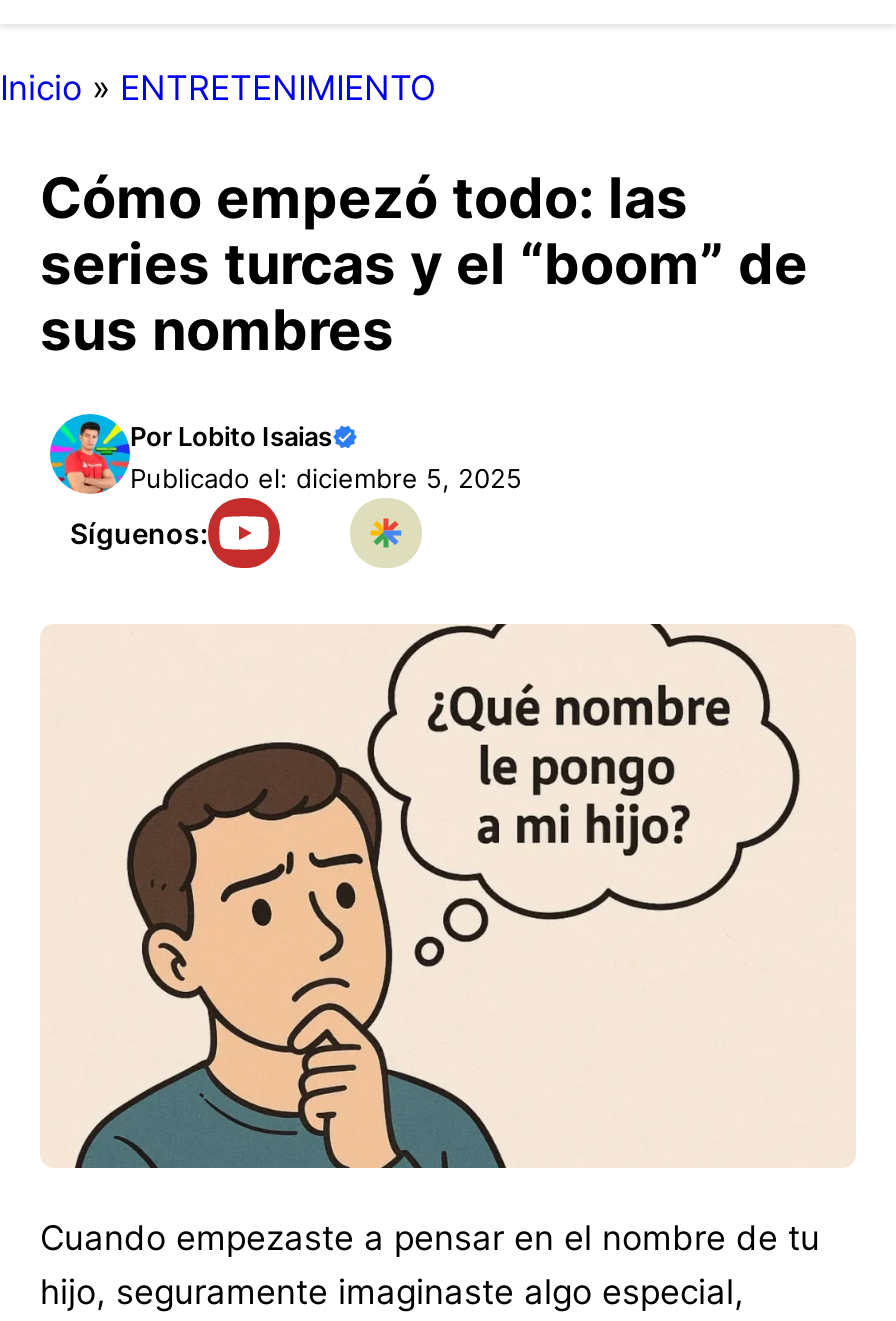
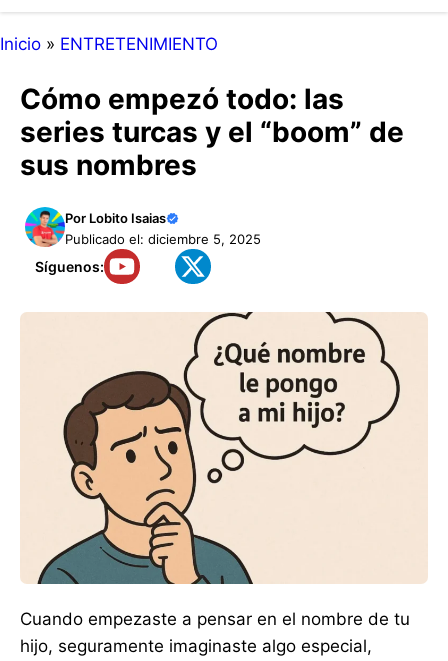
- [image]
+ [image]
